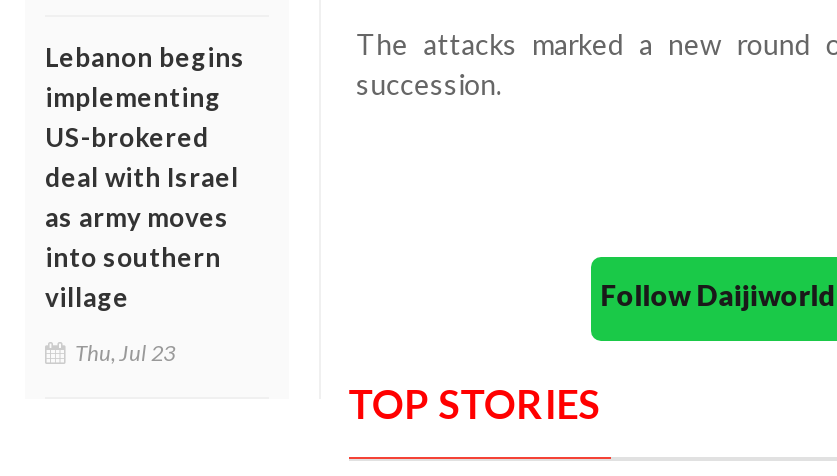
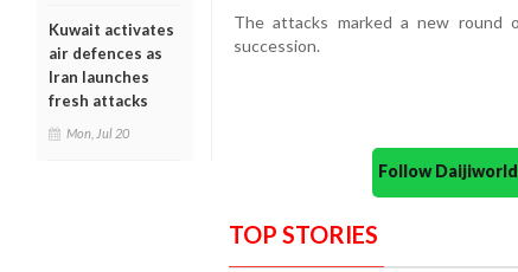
- Lebanon begins
- implementing
- US-brokered
- deal with Israel
- as army moves
- into southern
- village
+ Kuwait activates
+ air defences as
+ Iran launches
+ fresh attacks

- Thu, Jul 23
+ Mon, Jul 20
